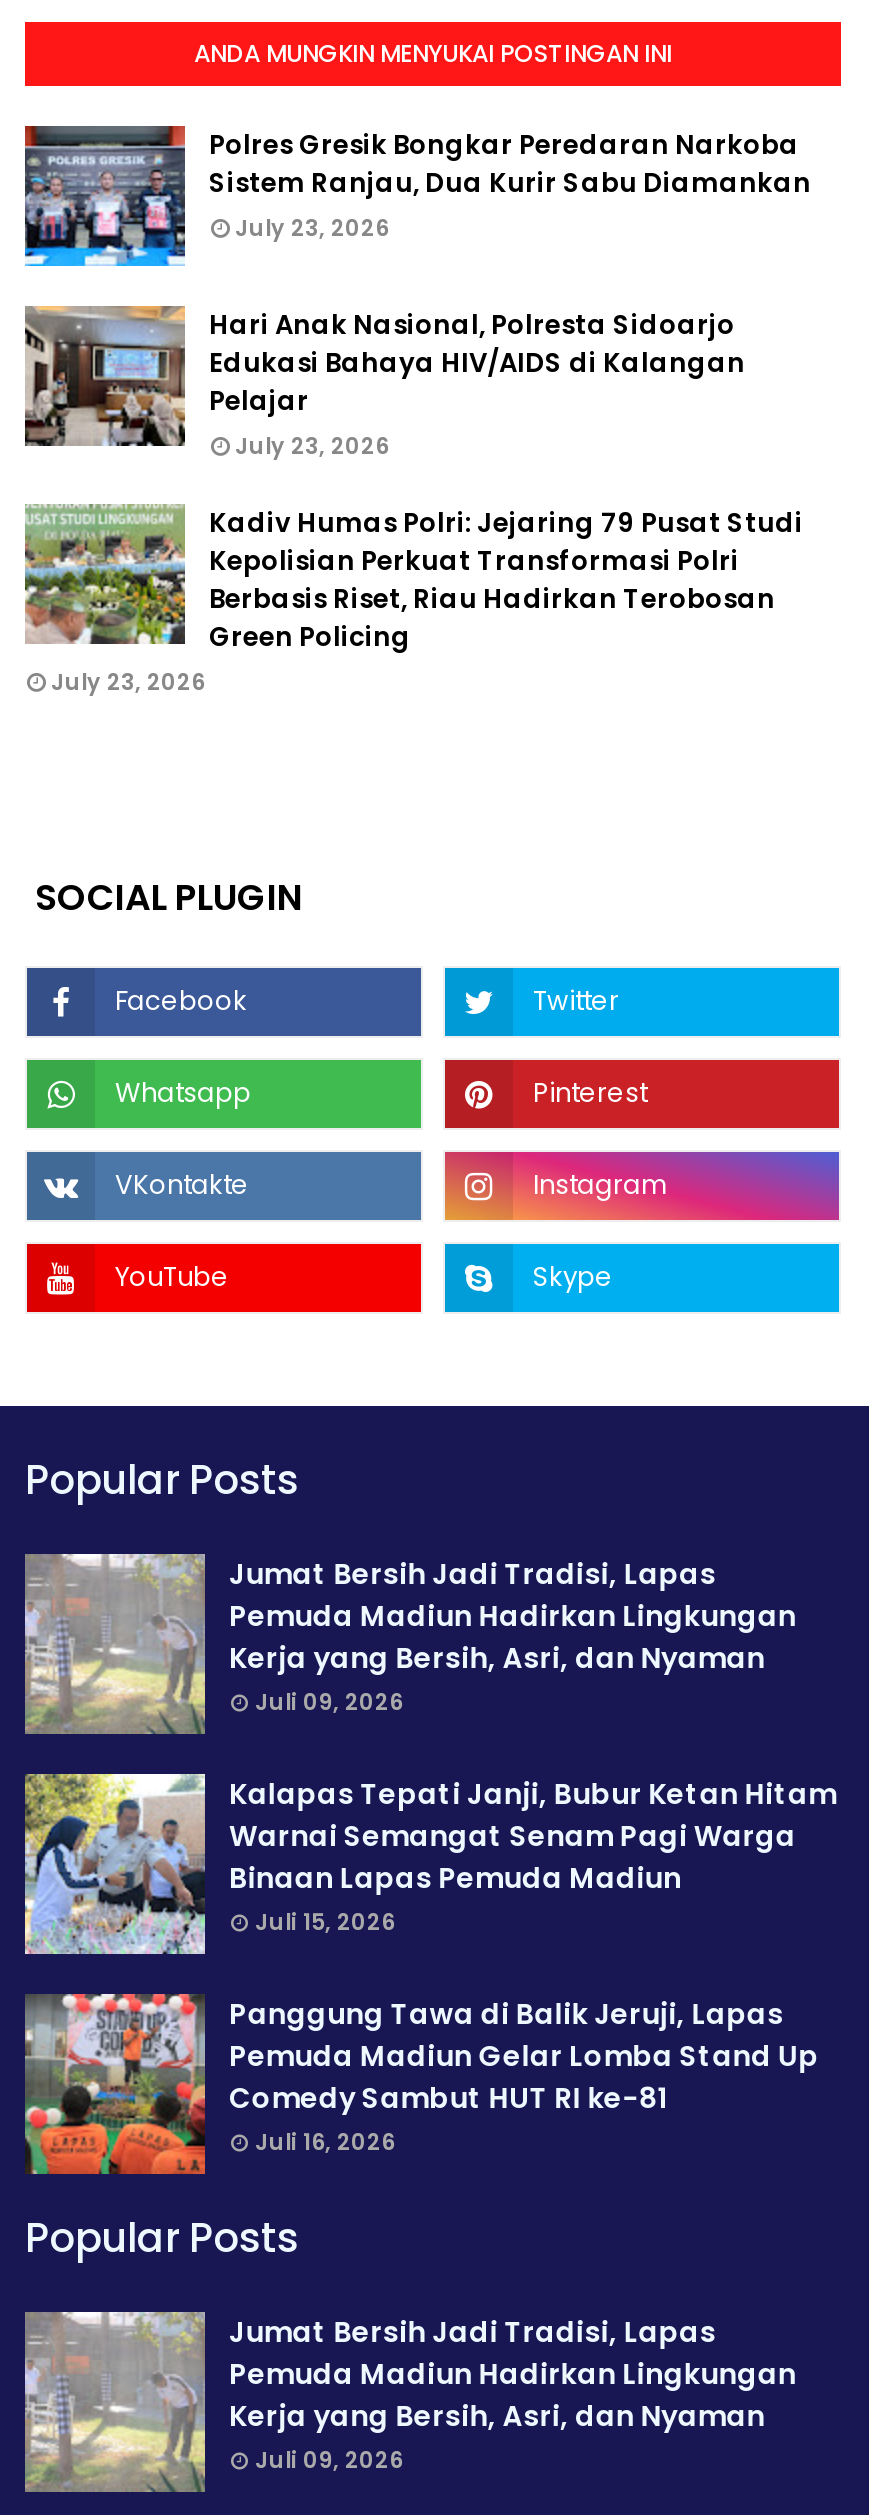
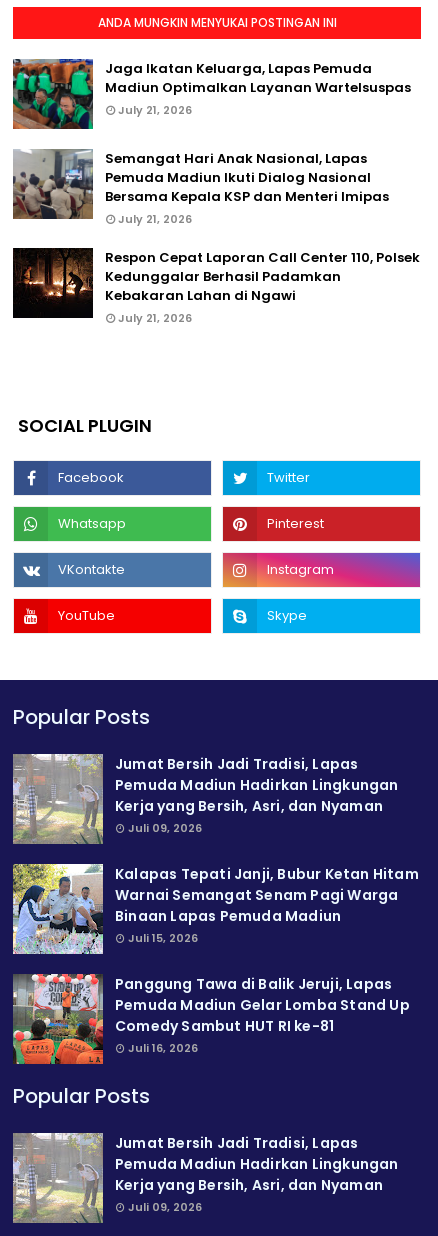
- [image]
- Polres Gresik Bongkar Peredaran Narkoba
- Sistem Ranjau, Dua Kurir Sabu Diamankan
- July 23, 2026
+ [image]
+ Jaga Ikatan Keluarga, Lapas Pemuda
+ Madiun Optimalkan Layanan Wartelsuspas
+ July 21, 2026

- [image]
- Hari Anak Nasional, Polresta Sidoarjo
- Edukasi Bahaya HIV/AIDS di Kalangan
- Pelajar
- July 23, 2026
+ [image]
+ Semangat Hari Anak Nasional, Lapas
+ Pemuda Madiun Ikuti Dialog Nasional
+ Bersama Kepala KSP dan Menteri Imipas
+ July 21, 2026

- [image]
- Kadiv Humas Polri: Jejaring 79 Pusat Studi
- Kepolisian Perkuat Transformasi Polri
- Berbasis Riset, Riau Hadirkan Terobosan
- Green Policing
- July 23, 2026
+ [image]
+ Respon Cepat Laporan Call Center 110, Polsek
+ Kedunggalar Berhasil Padamkan
+ Kebakaran Lahan di Ngawi
+ July 21, 2026
